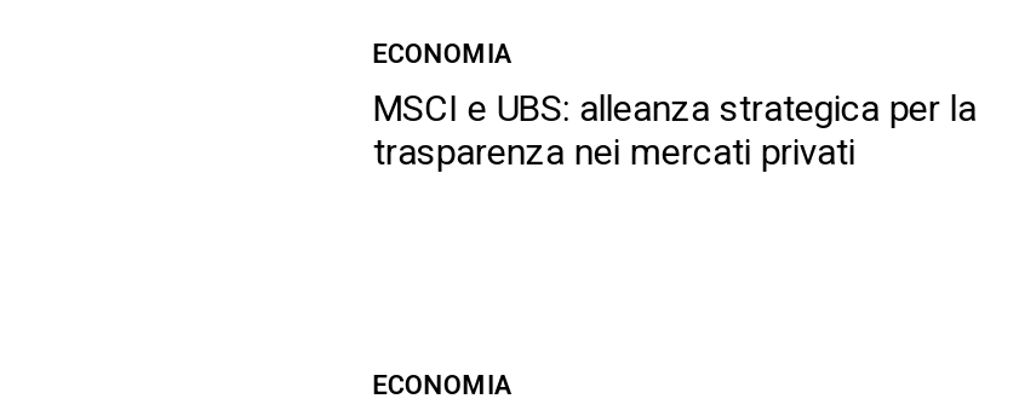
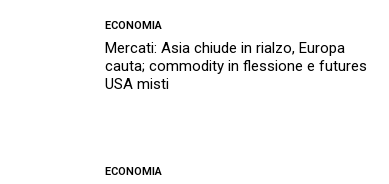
- MSCI e UBS: alleanza strategica per la
- trasparenza nei mercati privati
+ Mercati: Asia chiude in rialzo, Europa
+ cauta; commodity in flessione e futures
+ USA misti
